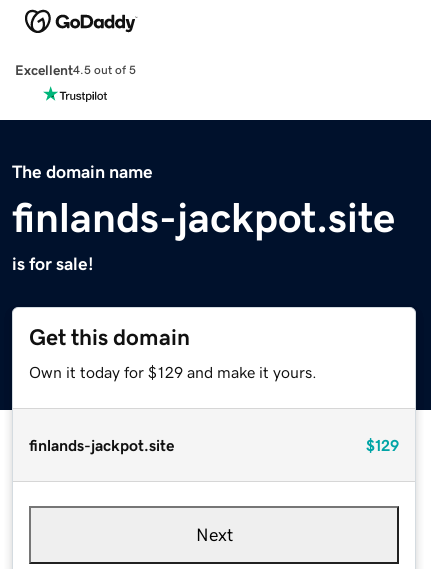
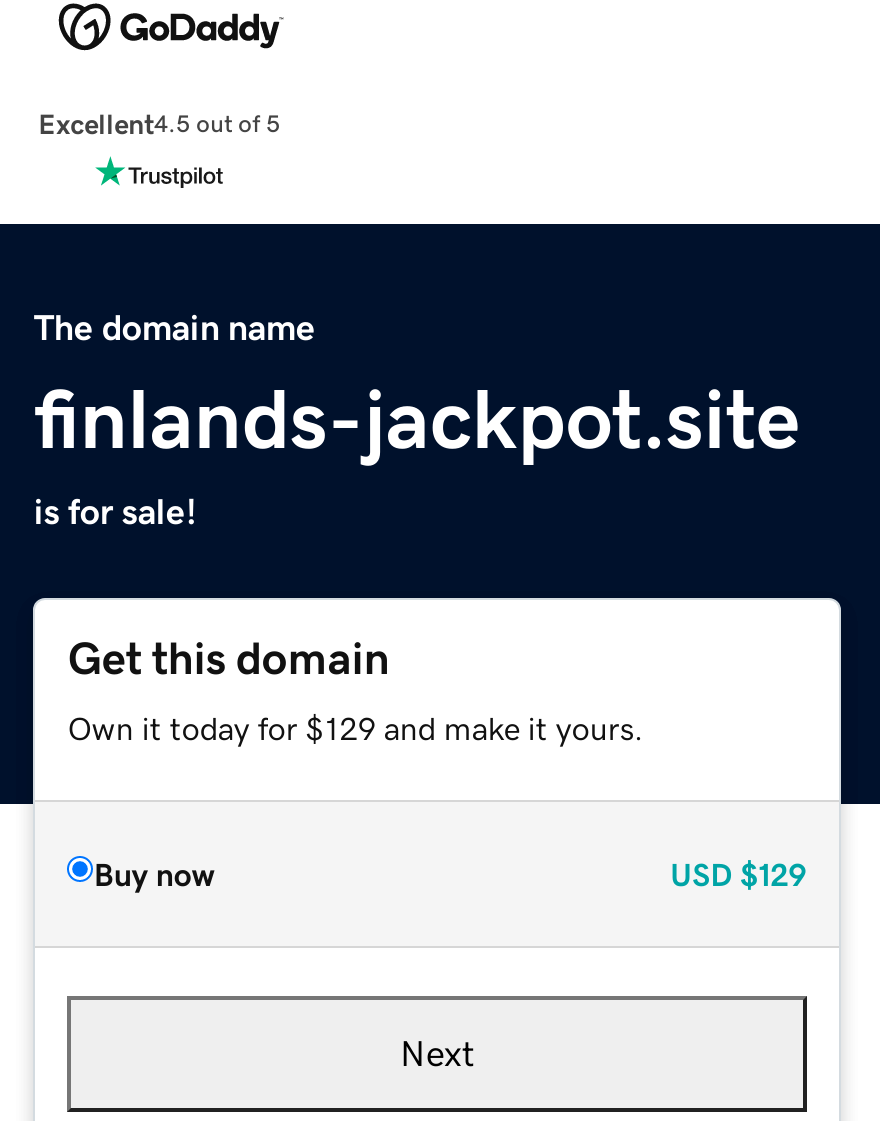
- finlands-jackpot.site
- $129
+ Buy now
+ USD $129
